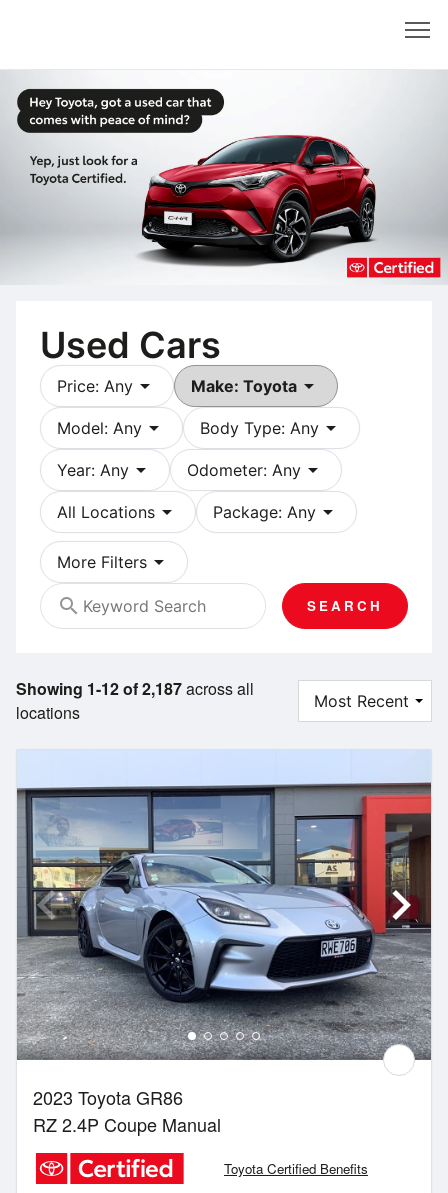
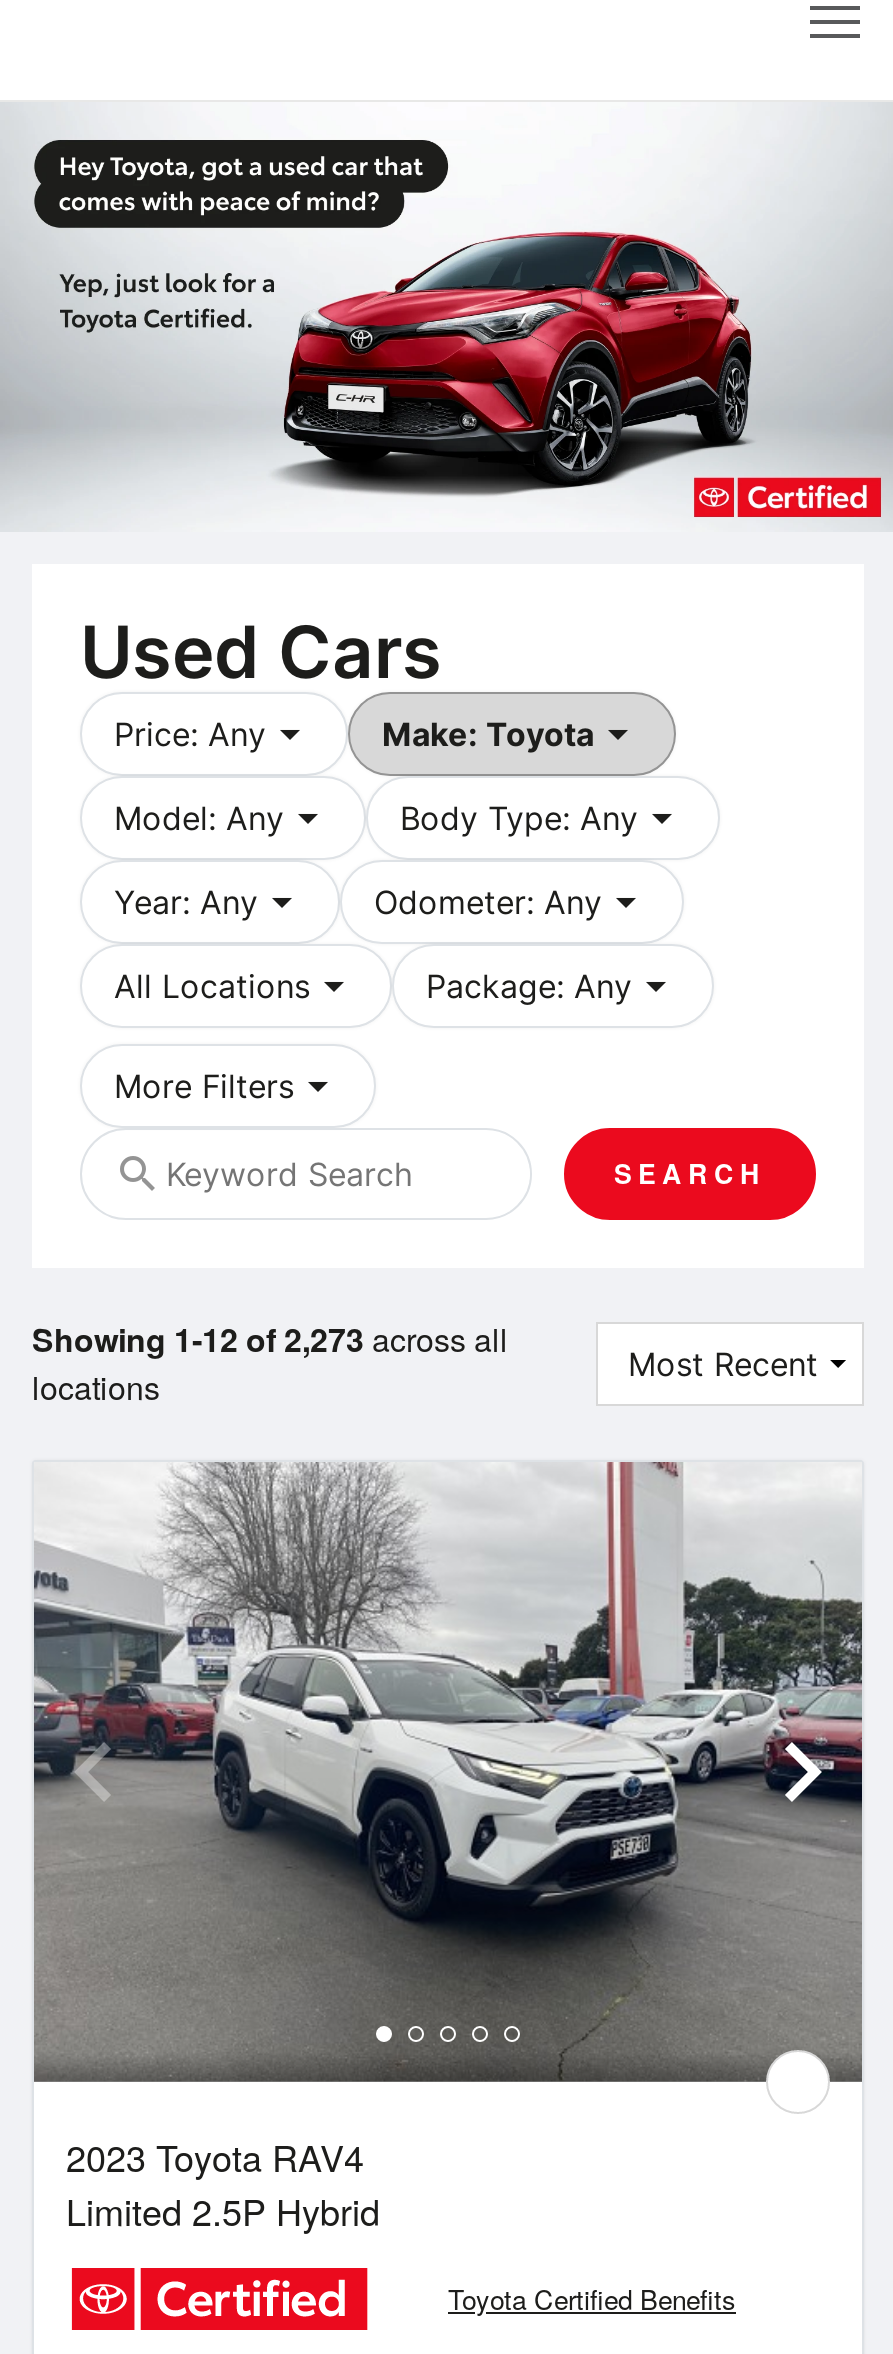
- Showing 1-12 of 2,187 across all
+ Showing 1-12 of 2,273 across all

- [image]
- 2023 Toyota GR86
- RZ 2.4P Coupe Manual
+ [image]
+ 2023 Toyota RAV4
+ Limited 2.5P Hybrid
